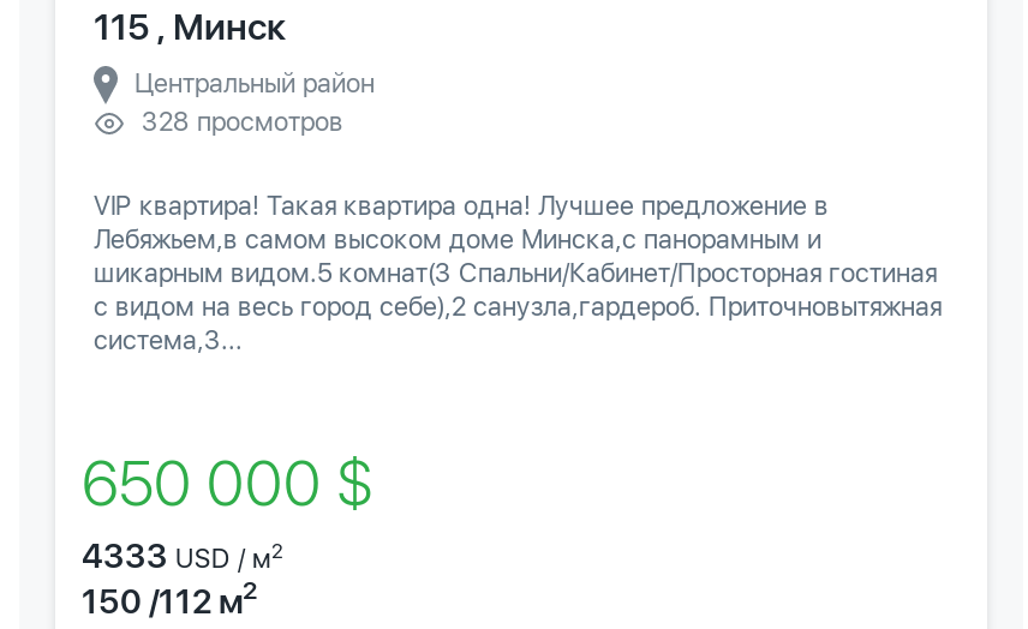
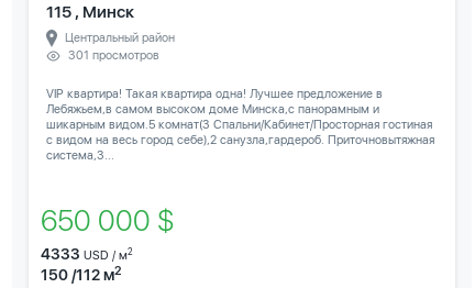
- 328 просмотров
+ 301 просмотров
